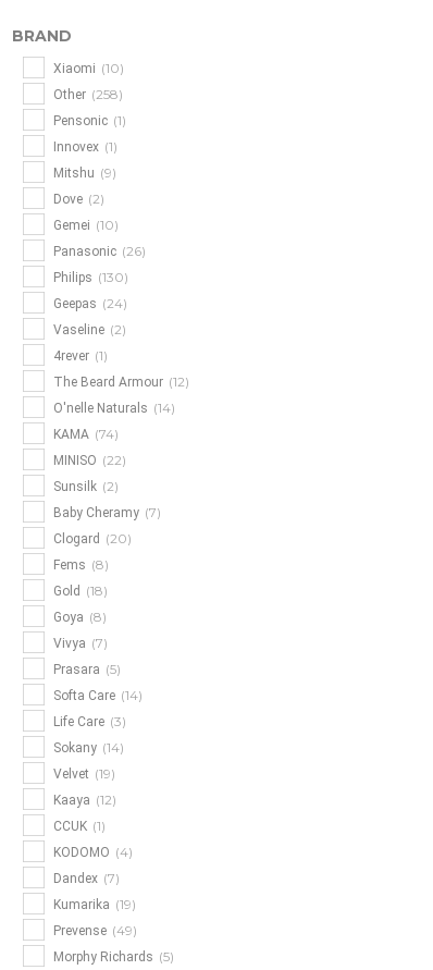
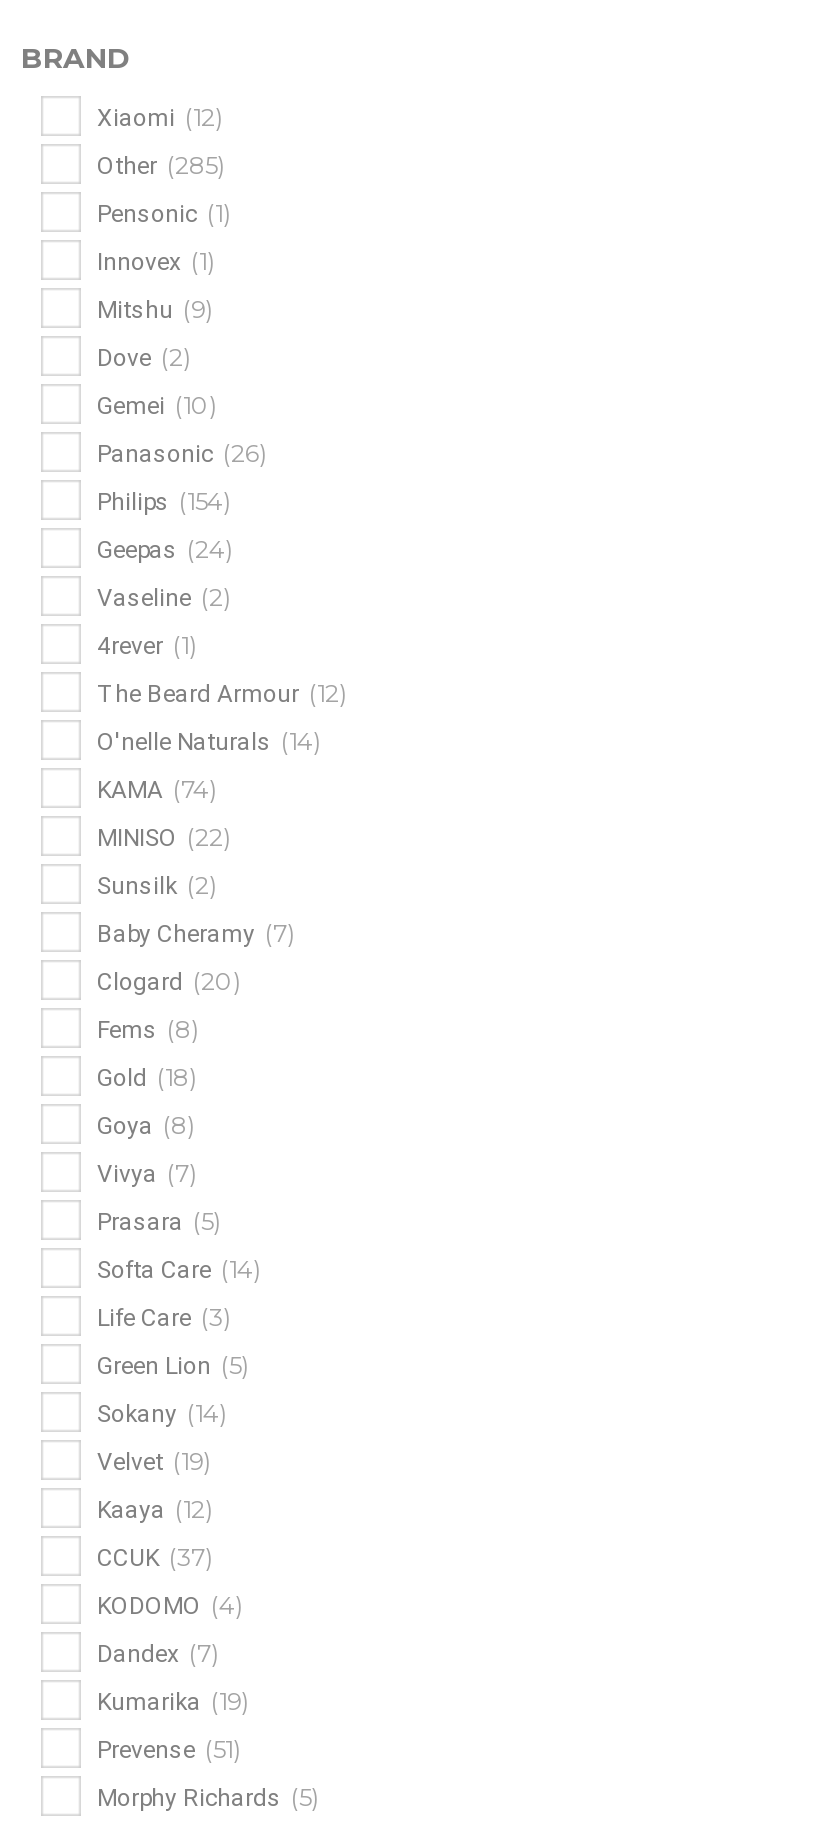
- Xiaomi (10)
+ Xiaomi (12)

- Other (258)
+ Other (285)

- Philips (130)
+ Philips (154)

+ Green Lion (5)

- CCUK (1)
+ CCUK (37)

- Prevense (49)
+ Prevense (51)
